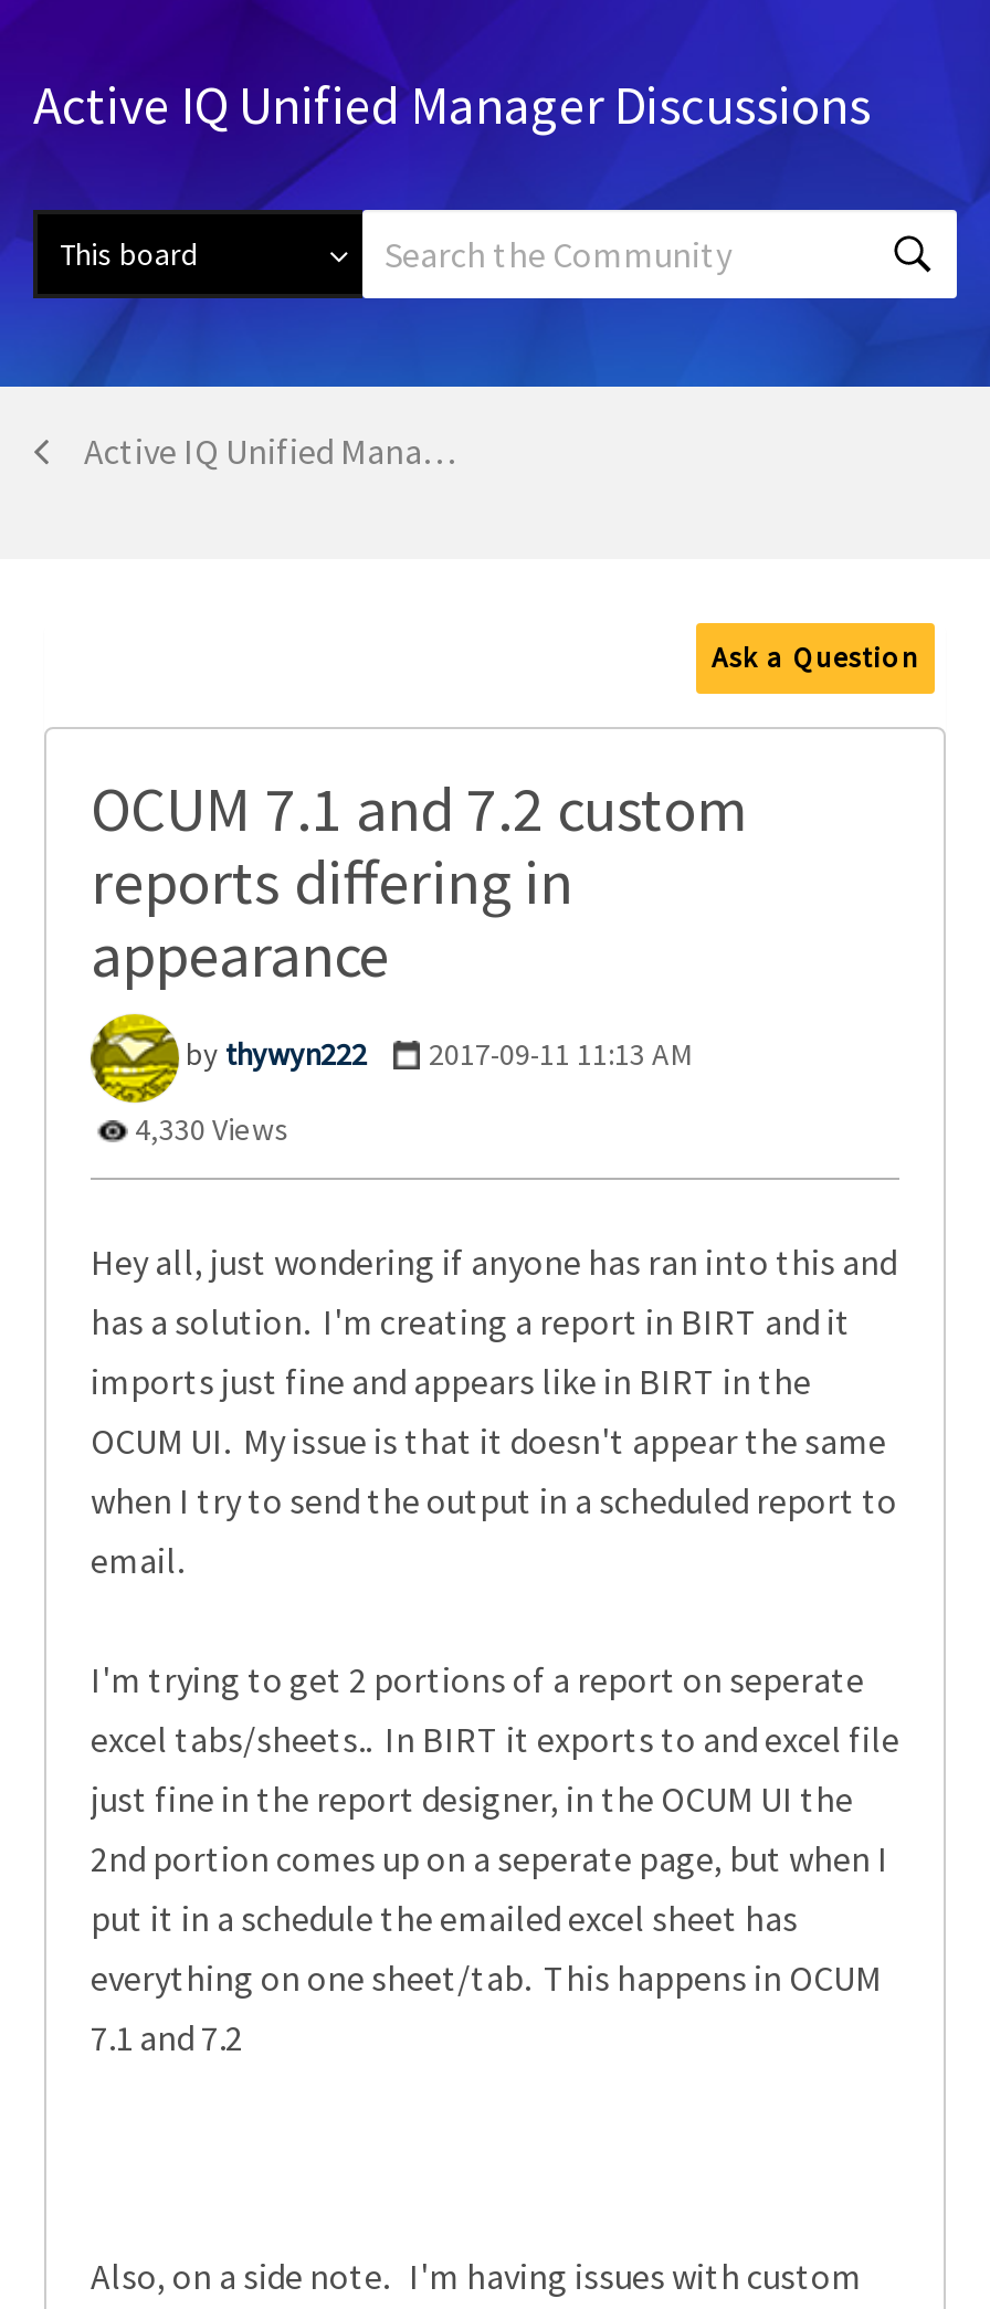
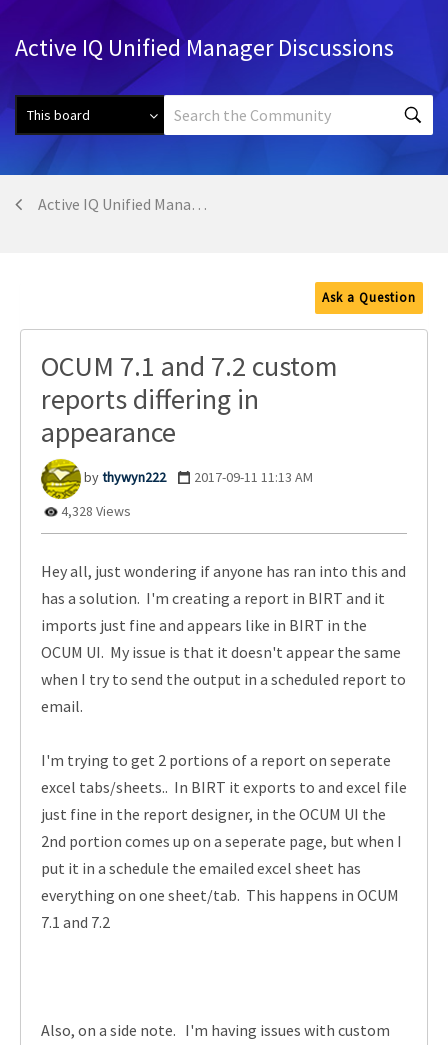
- 4,330 Views
+ 4,328 Views
